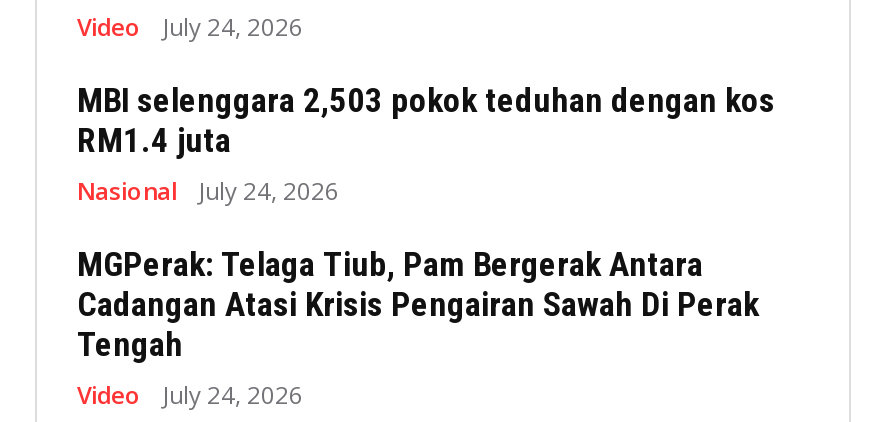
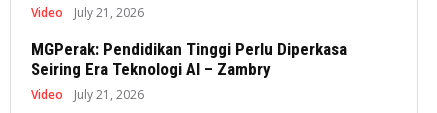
- July 24, 2026
- MBI selenggara 2,503 pokok teduhan dengan kos
- RM1.4 juta
- Nasional
- July 24, 2026
- MGPerak: Telaga Tiub, Pam Bergerak Antara
- Cadangan Atasi Krisis Pengairan Sawah Di Perak
- Tengah
+ July 21, 2026
+ MGPerak: Pendidikan Tinggi Perlu Diperkasa
+ Seiring Era Teknologi AI – Zambry

- Video July 24, 2026
+ Video July 21, 2026
